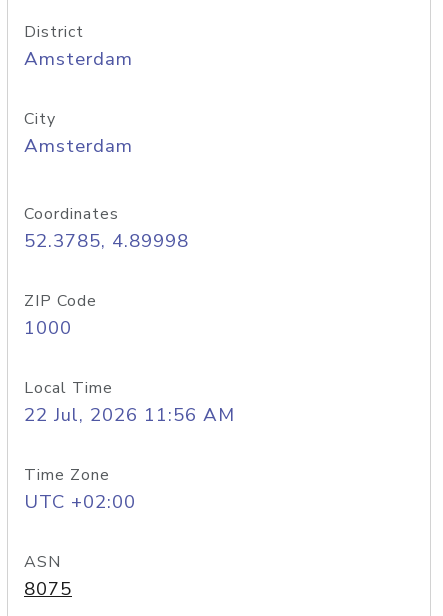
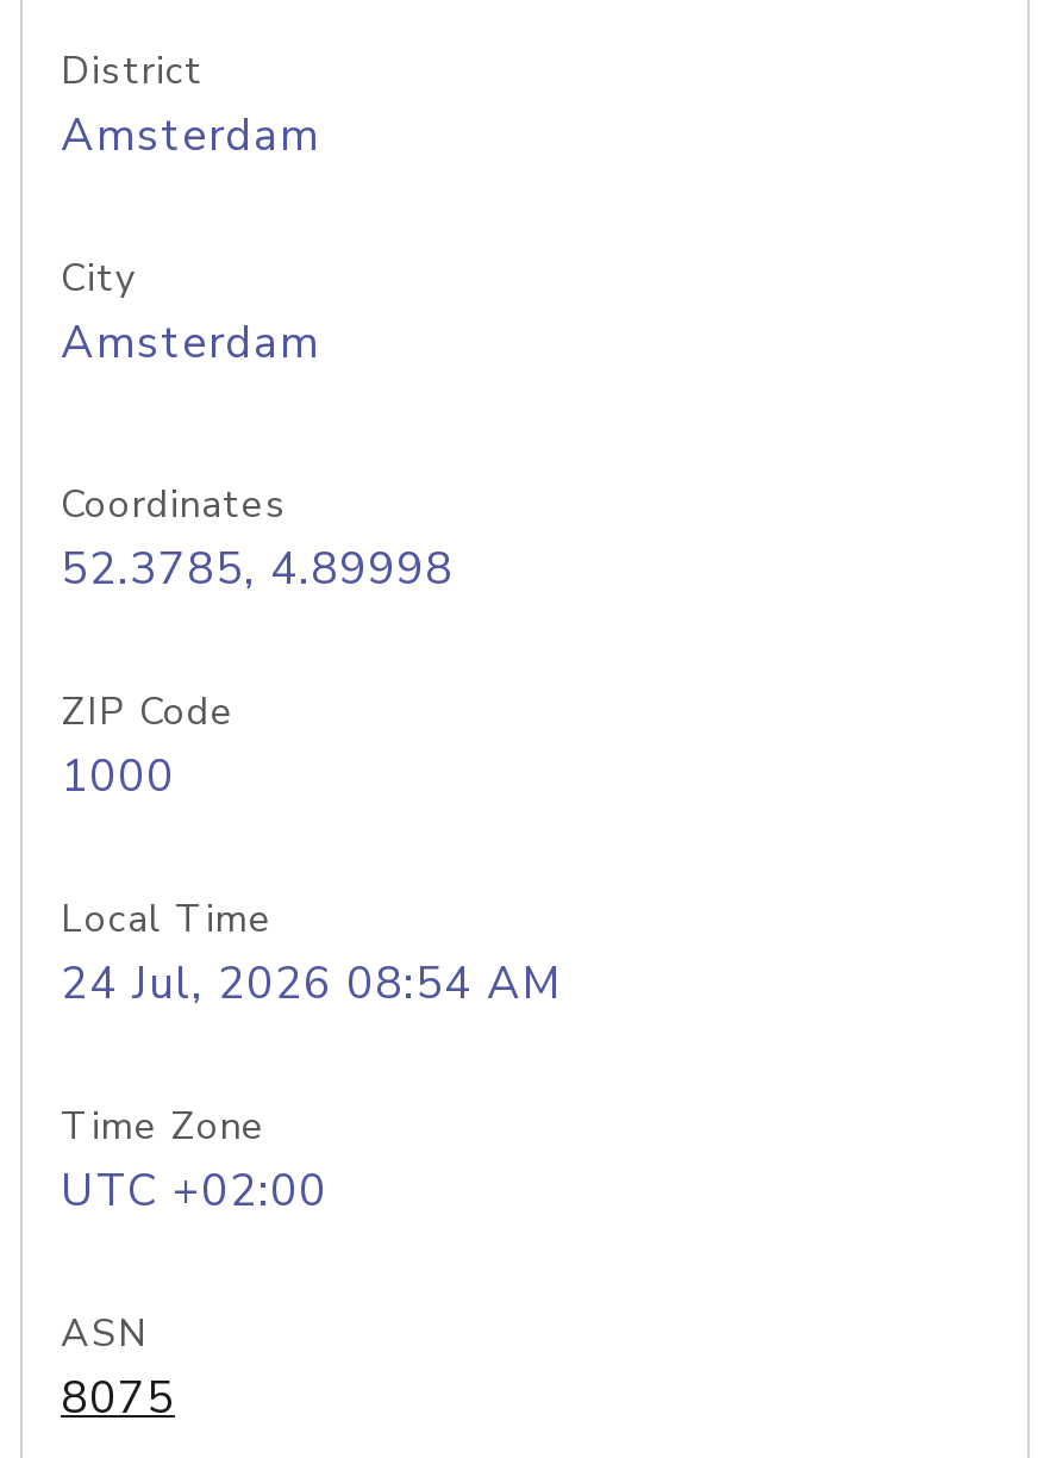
- 22 Jul, 2026 11:56 AM
+ 24 Jul, 2026 08:54 AM
